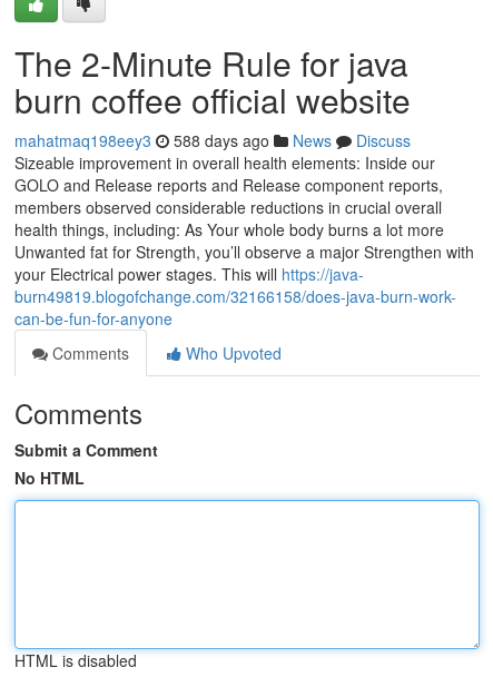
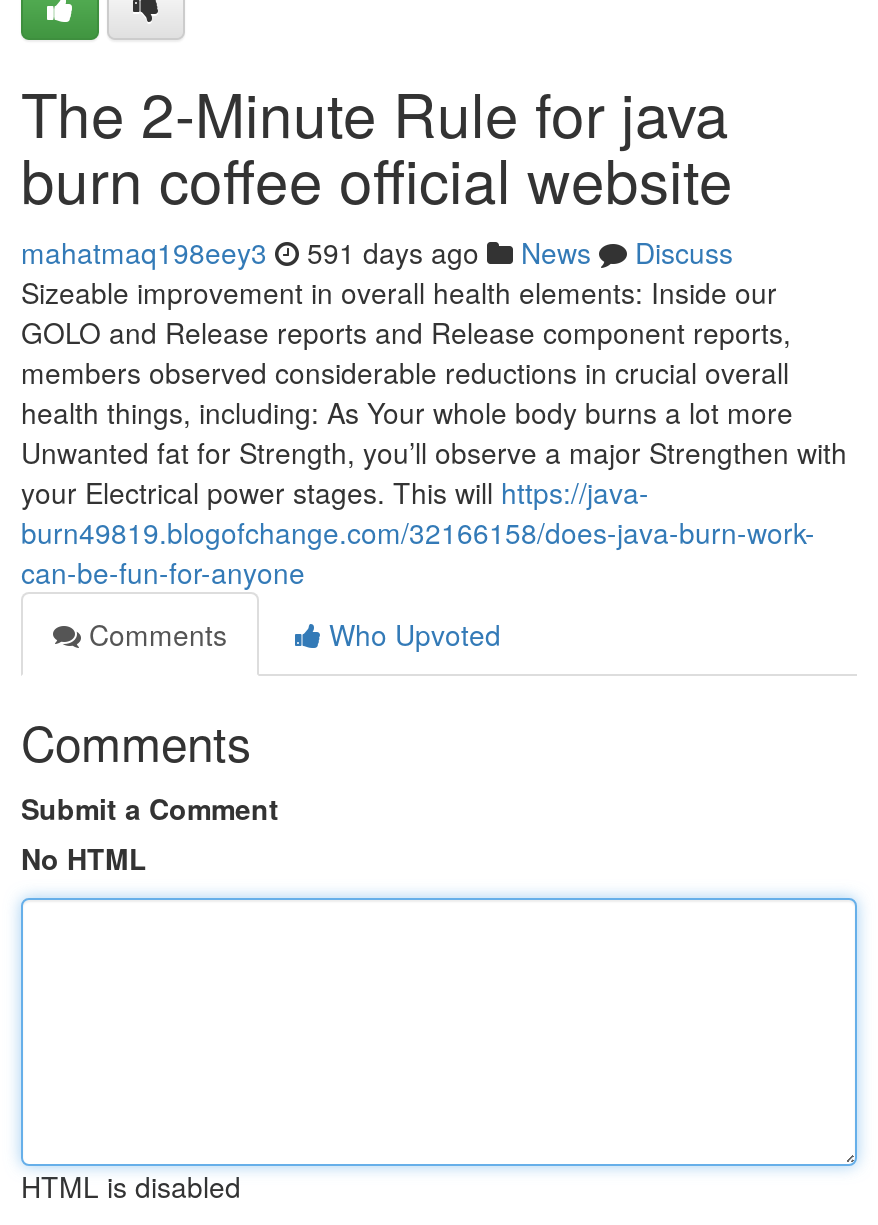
- mahatmaq198eey3 588 days ago News Discuss
+ mahatmaq198eey3 591 days ago News Discuss
